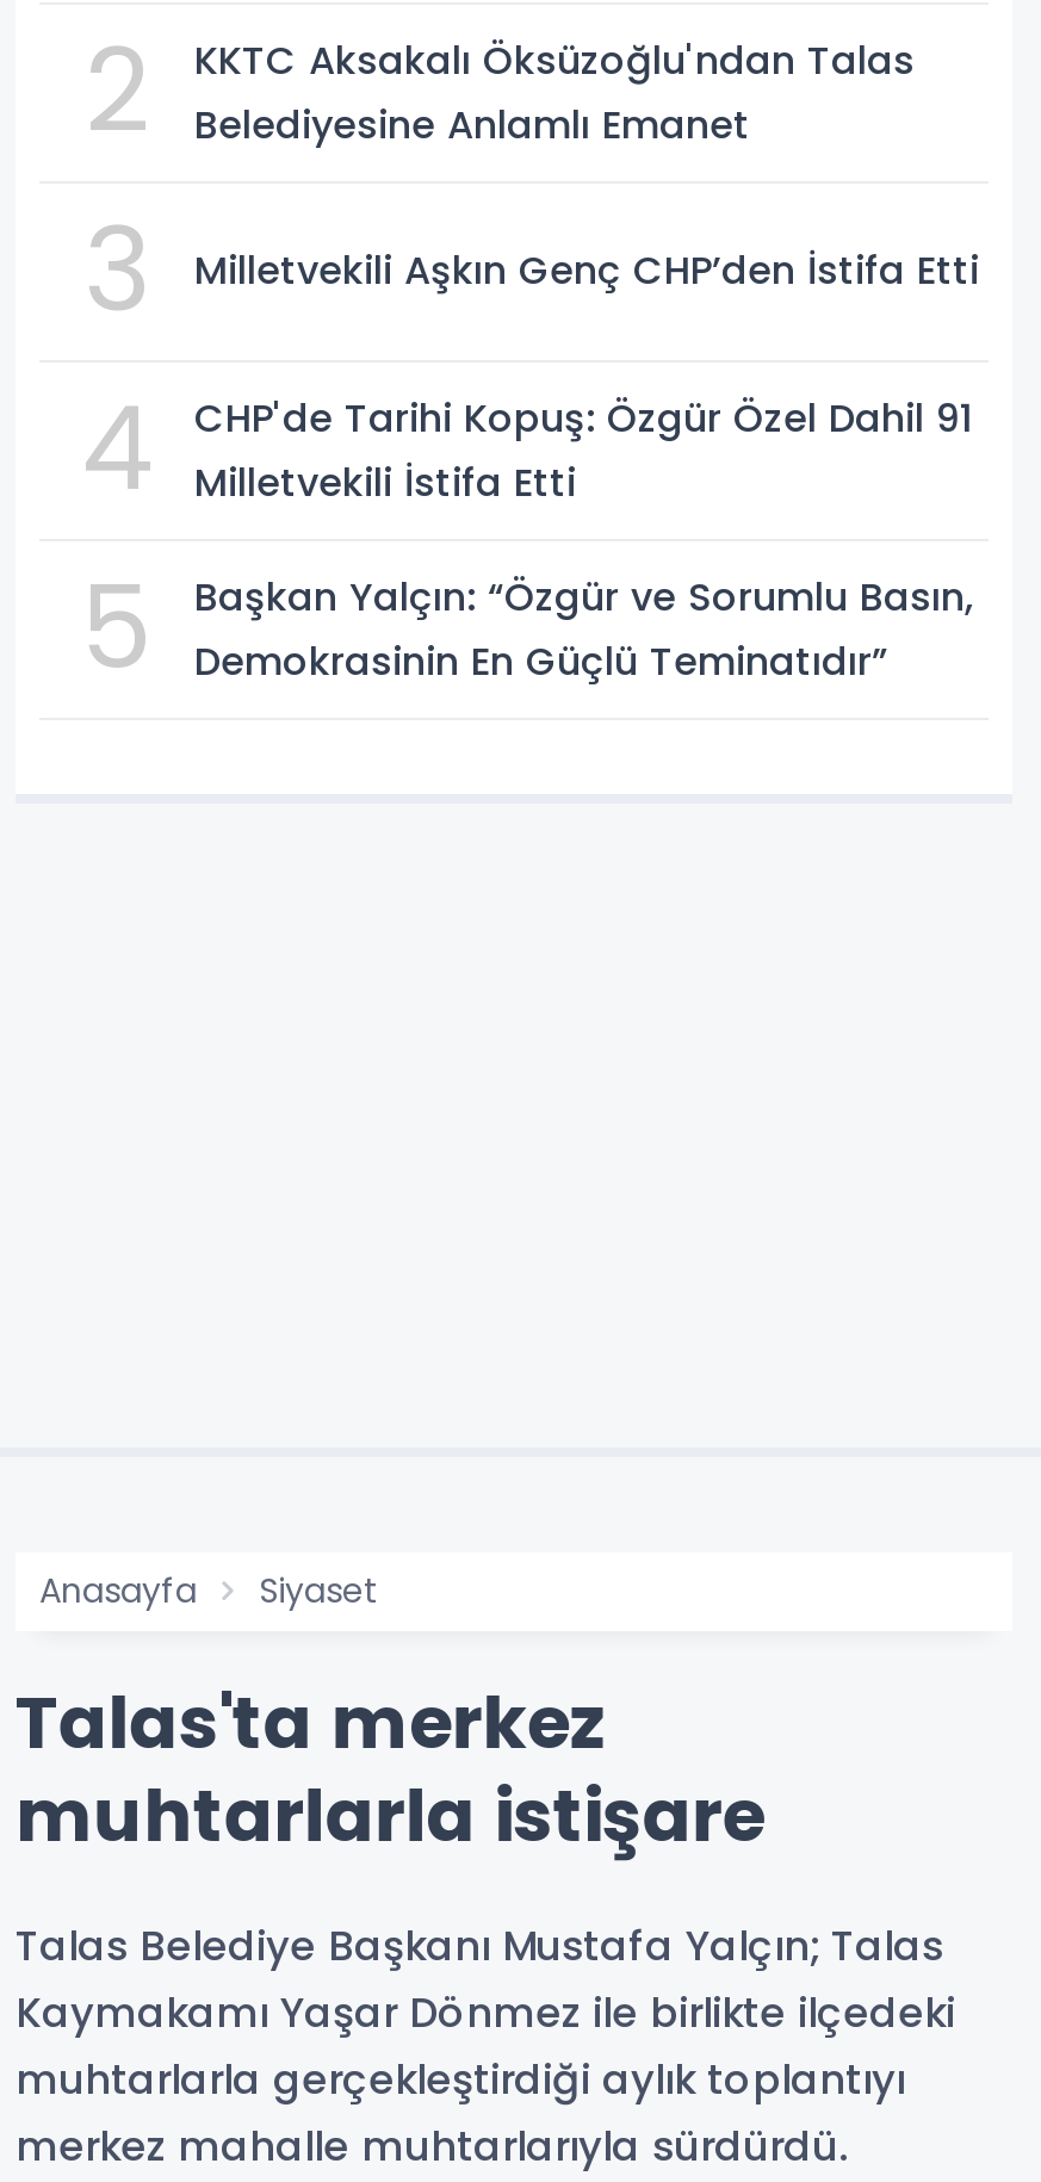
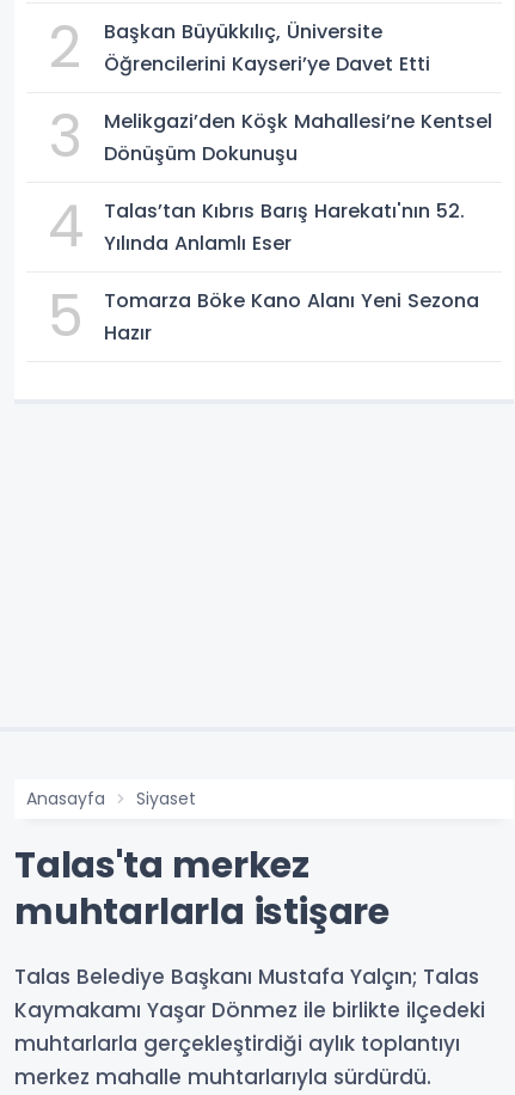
- KKTC Aksakalı Öksüzoğlu'ndan Talas
- Belediyesine Anlamlı Emanet
+ Başkan Büyükkılıç, Üniversite
+ Öğrencilerini Kayseri’ye Davet Etti

- Milletvekili Aşkın Genç CHP’den İstifa Etti
+ Melikgazi’den Köşk Mahallesi’ne Kentsel
+ Dönüşüm Dokunuşu

- CHP'de Tarihi Kopuş: Özgür Özel Dahil 91
- Milletvekili İstifa Etti
+ Talas’tan Kıbrıs Barış Harekatı'nın 52.
+ Yılında Anlamlı Eser

- Başkan Yalçın: “Özgür ve Sorumlu Basın,
- Demokrasinin En Güçlü Teminatıdır”
+ Tomarza Böke Kano Alanı Yeni Sezona
+ Hazır
